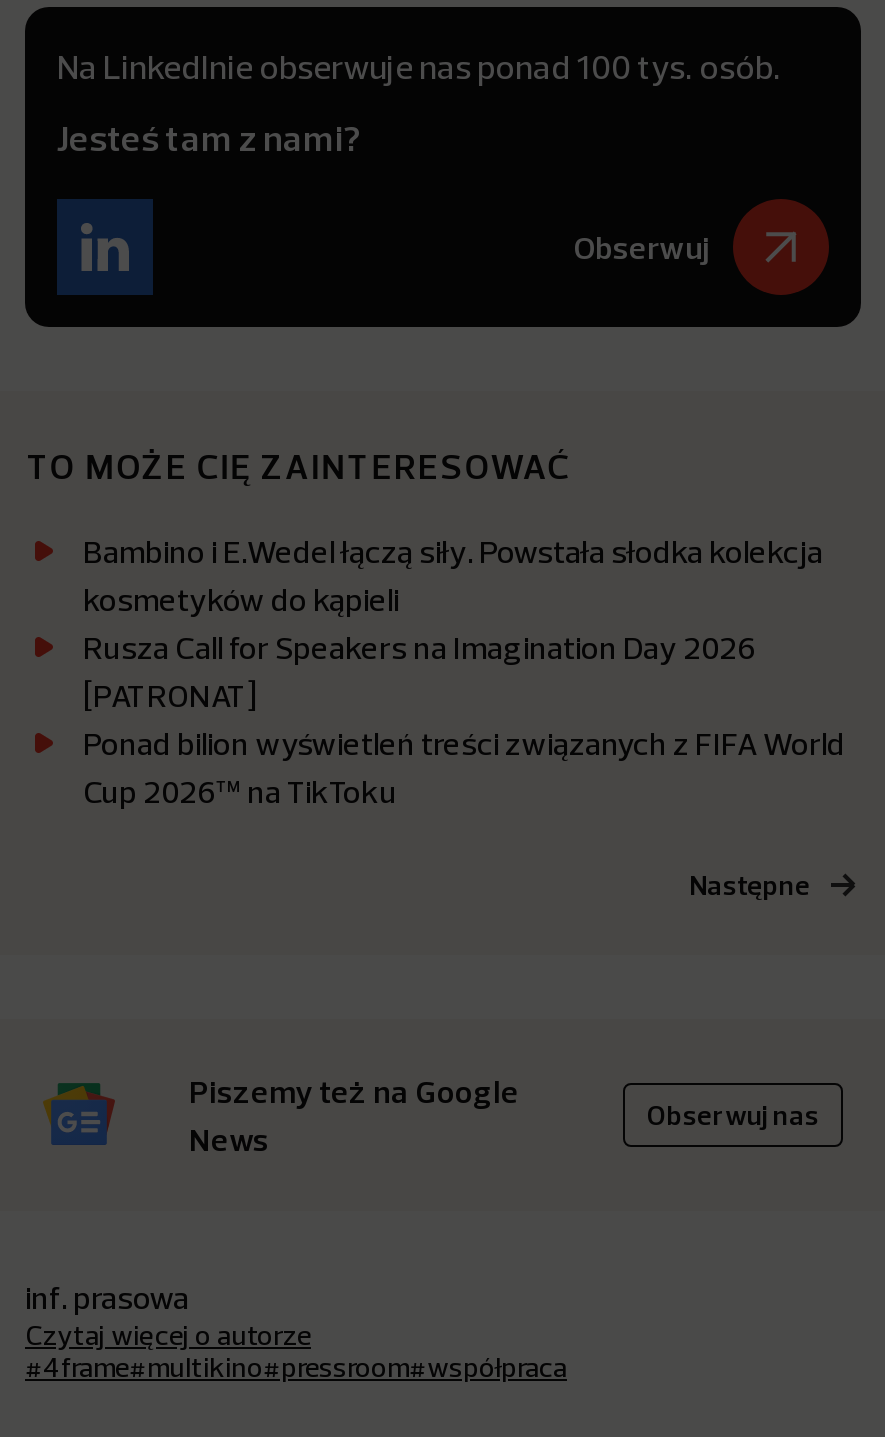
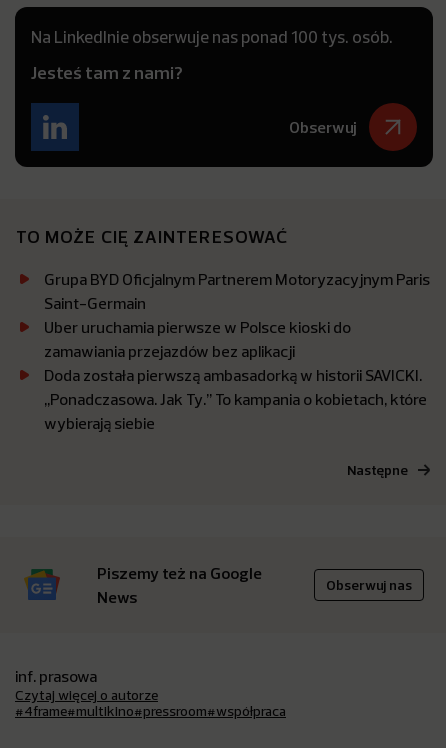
- Bambino i E.Wedel łączą siły. Powstała słodka kolekcja
- kosmetyków do kąpieli
- Rusza Call for Speakers na Imagination Day 2026
- [PATRONAT]
- Ponad bilion wyświetleń treści związanych z FIFA World
- Cup 2026™ na TikToku
+ Grupa BYD Oficjalnym Partnerem Motoryzacyjnym Paris
+ Saint-Germain
+ Uber uruchamia pierwsze w Polsce kioski do
+ zamawiania przejazdów bez aplikacji
+ Doda została pierwszą ambasadorką w historii SAVICKI.
+ ,,Ponadczasowa. Jak Ty.’’ To kampania o kobietach, które
+ wybierają siebie
